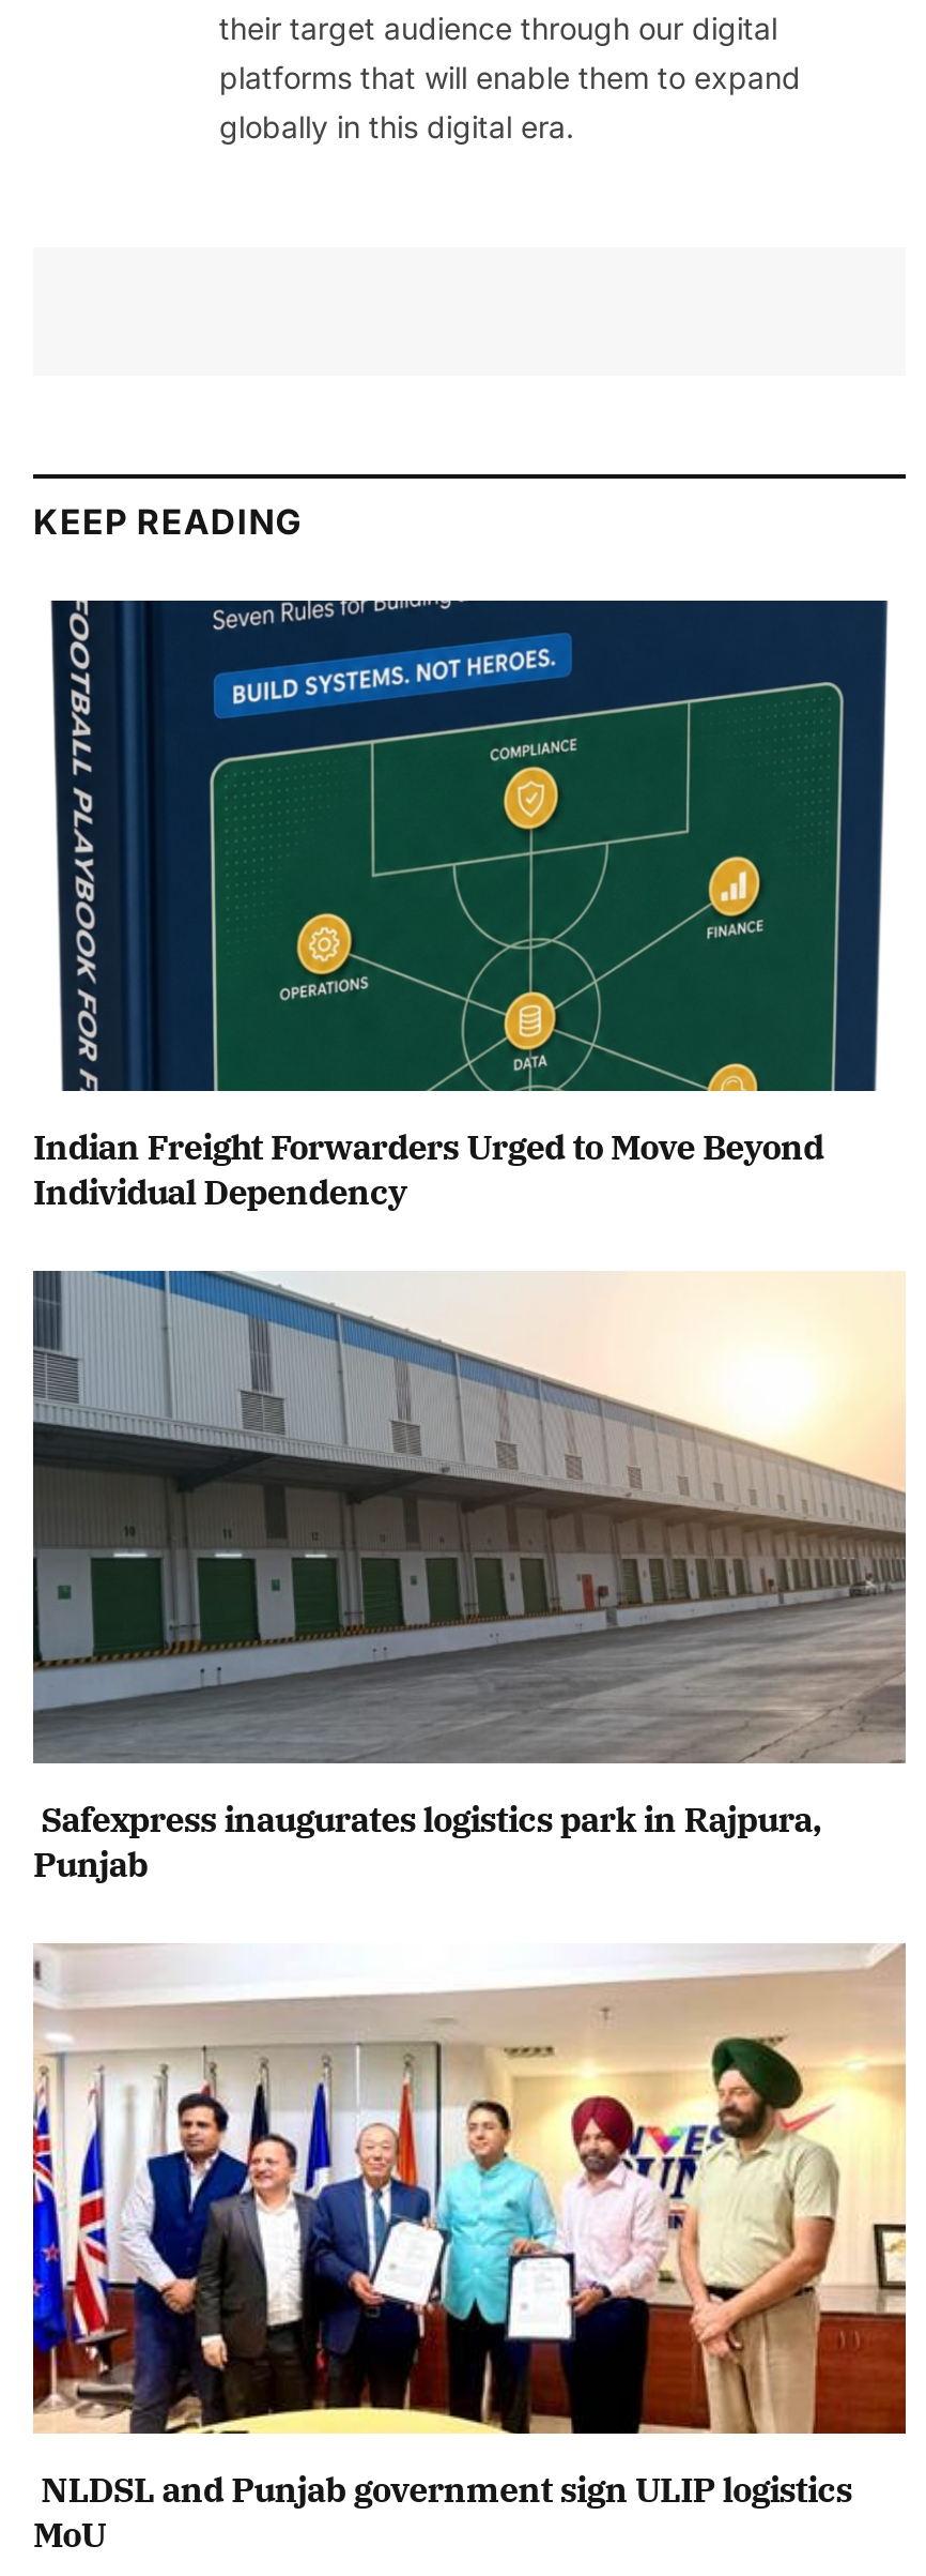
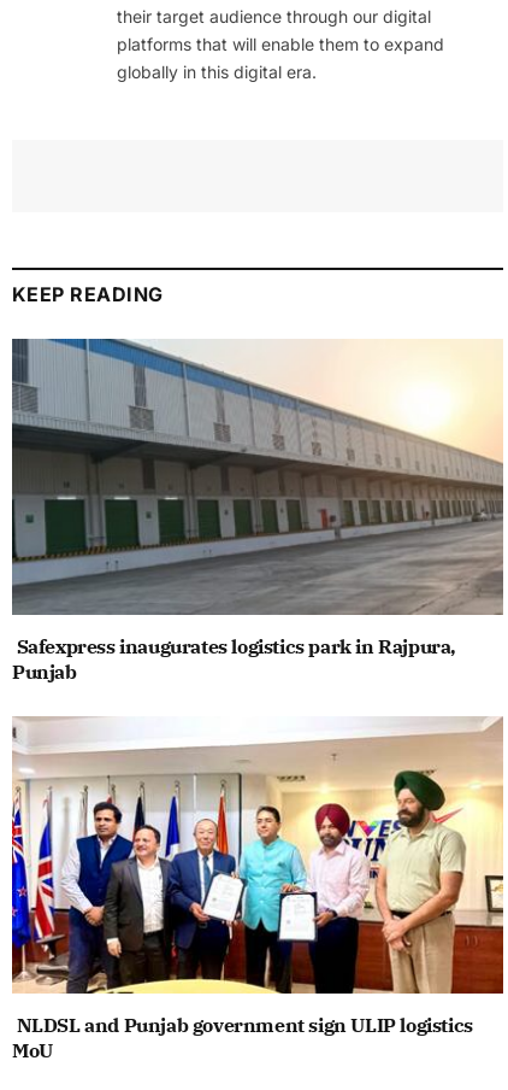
- [image]
- Indian Freight Forwarders Urged to Move Beyond
- Individual Dependency
